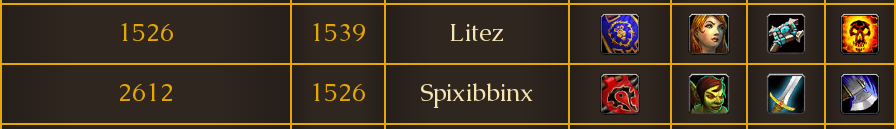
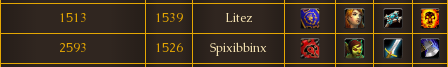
- 1526
+ 1513

- 2612
+ 2593
